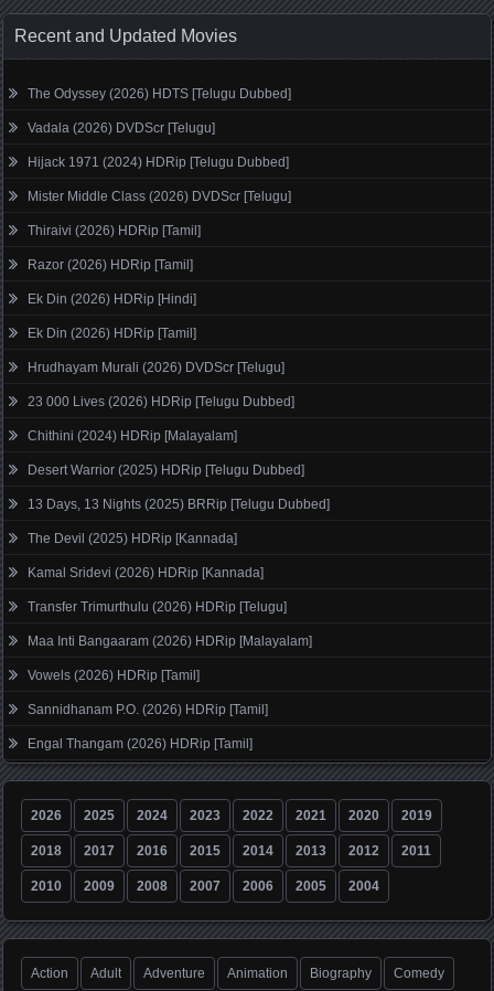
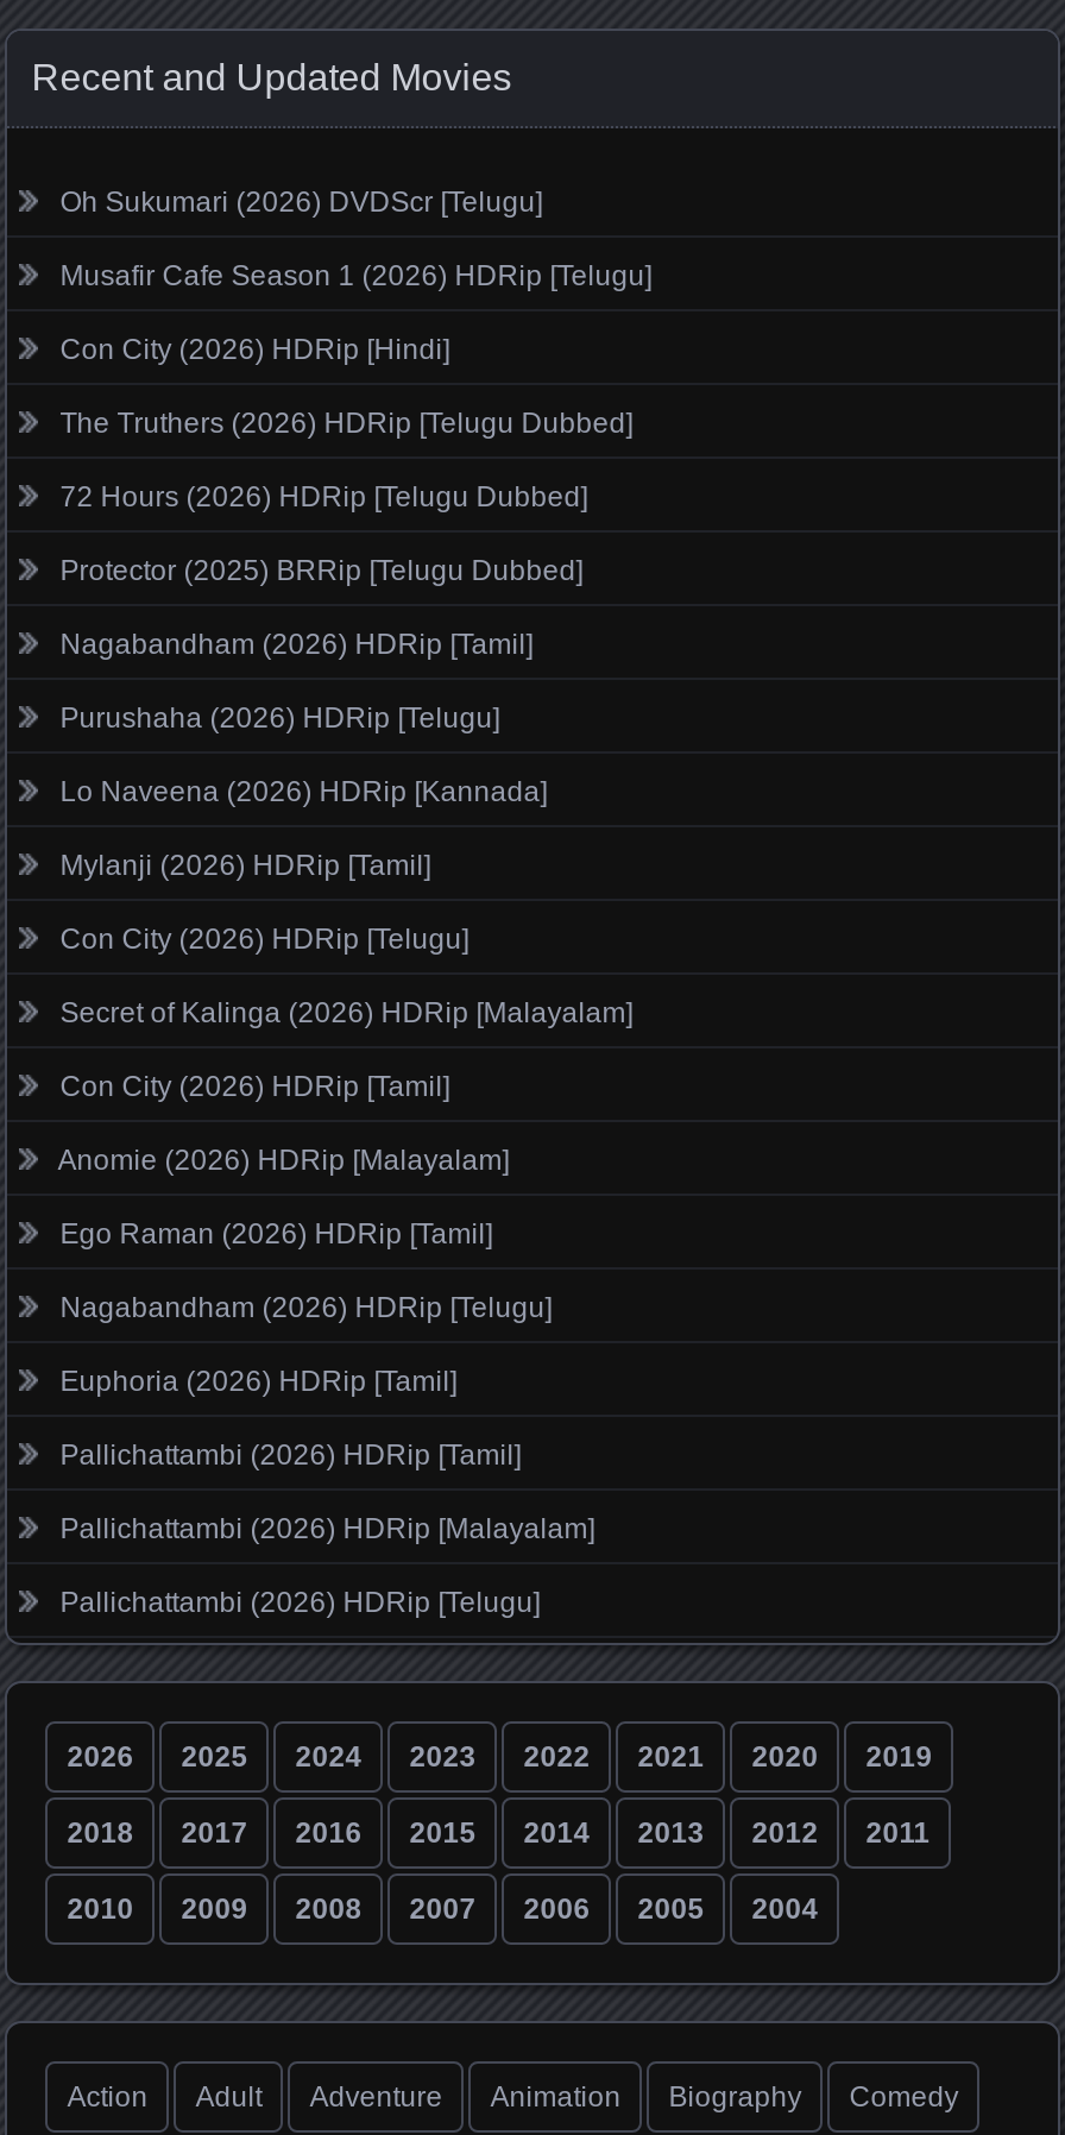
- The Odyssey (2026) HDTS [Telugu Dubbed]
+ Oh Sukumari (2026) DVDScr [Telugu]

- Vadala (2026) DVDScr [Telugu]
+ Musafir Cafe Season 1 (2026) HDRip [Telugu]

- Hijack 1971 (2024) HDRip [Telugu Dubbed]
+ Con City (2026) HDRip [Hindi]

- Mister Middle Class (2026) DVDScr [Telugu]
+ The Truthers (2026) HDRip [Telugu Dubbed]

- Thiraivi (2026) HDRip [Tamil]
+ 72 Hours (2026) HDRip [Telugu Dubbed]

- Razor (2026) HDRip [Tamil]
+ Protector (2025) BRRip [Telugu Dubbed]

- Ek Din (2026) HDRip [Hindi]
+ Nagabandham (2026) HDRip [Tamil]

- Ek Din (2026) HDRip [Tamil]
+ Purushaha (2026) HDRip [Telugu]

- Hrudhayam Murali (2026) DVDScr [Telugu]
+ Lo Naveena (2026) HDRip [Kannada]

- 23 000 Lives (2026) HDRip [Telugu Dubbed]
+ Mylanji (2026) HDRip [Tamil]

- Chithini (2024) HDRip [Malayalam]
+ Con City (2026) HDRip [Telugu]

- Desert Warrior (2025) HDRip [Telugu Dubbed]
+ Secret of Kalinga (2026) HDRip [Malayalam]

- 13 Days, 13 Nights (2025) BRRip [Telugu Dubbed]
+ Con City (2026) HDRip [Tamil]

- The Devil (2025) HDRip [Kannada]
+ Anomie (2026) HDRip [Malayalam]

- Kamal Sridevi (2026) HDRip [Kannada]
+ Ego Raman (2026) HDRip [Tamil]

- Transfer Trimurthulu (2026) HDRip [Telugu]
+ Nagabandham (2026) HDRip [Telugu]

- Maa Inti Bangaaram (2026) HDRip [Malayalam]
+ Euphoria (2026) HDRip [Tamil]

- Vowels (2026) HDRip [Tamil]
+ Pallichattambi (2026) HDRip [Tamil]

- Sannidhanam P.O. (2026) HDRip [Tamil]
+ Pallichattambi (2026) HDRip [Malayalam]

- Engal Thangam (2026) HDRip [Tamil]
+ Pallichattambi (2026) HDRip [Telugu]
